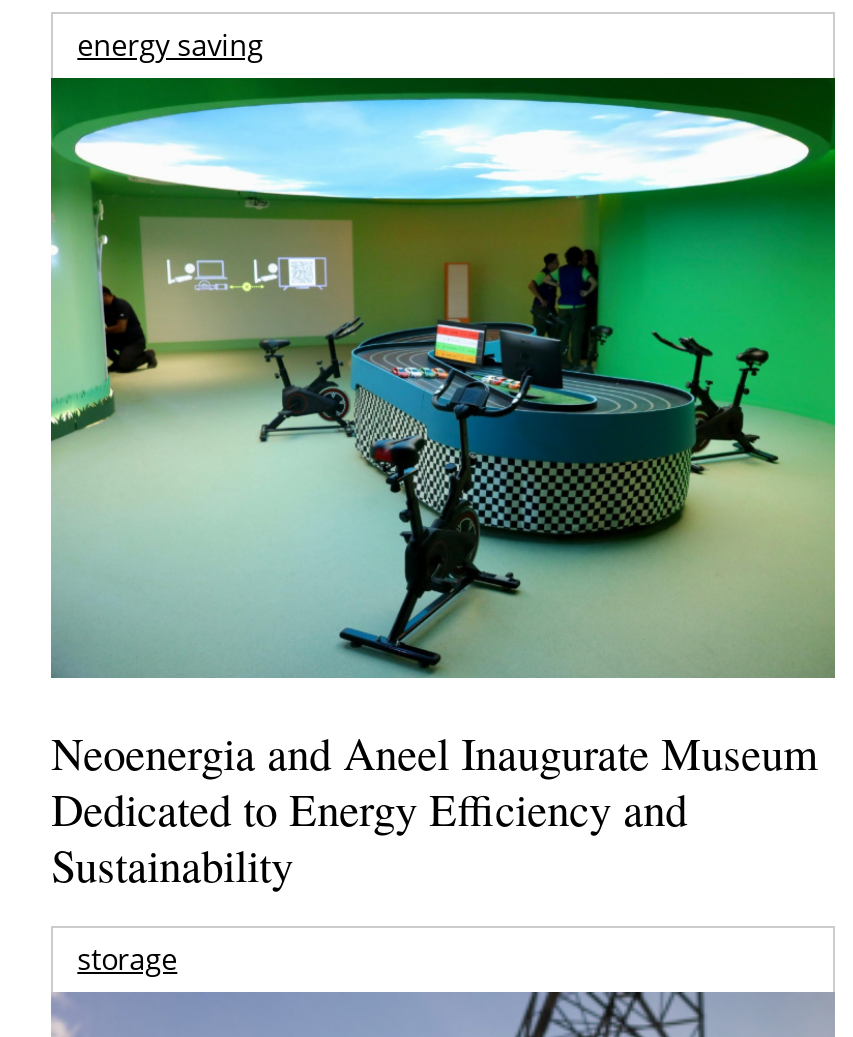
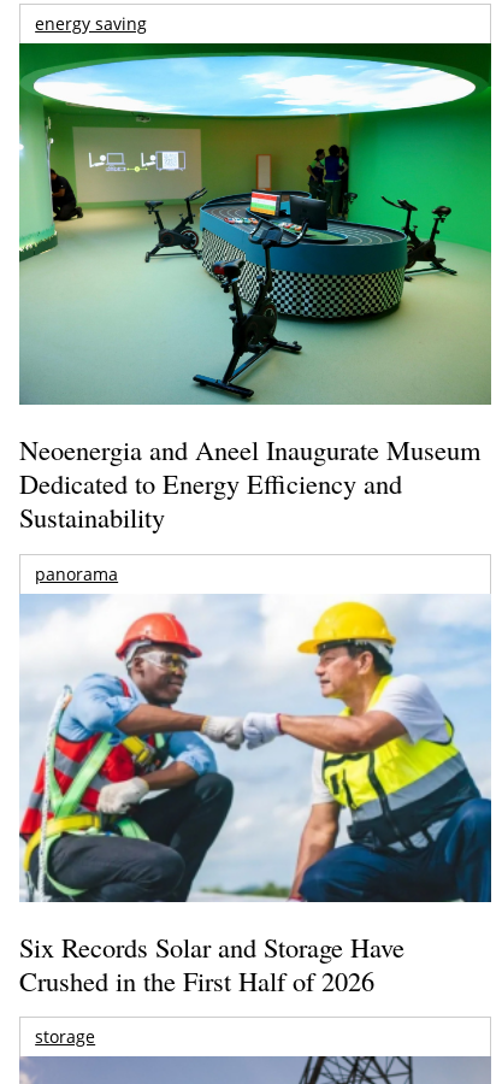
+ [image]
+ Six Records Solar and Storage Have
+ Crushed in the First Half of 2026

+ panorama
